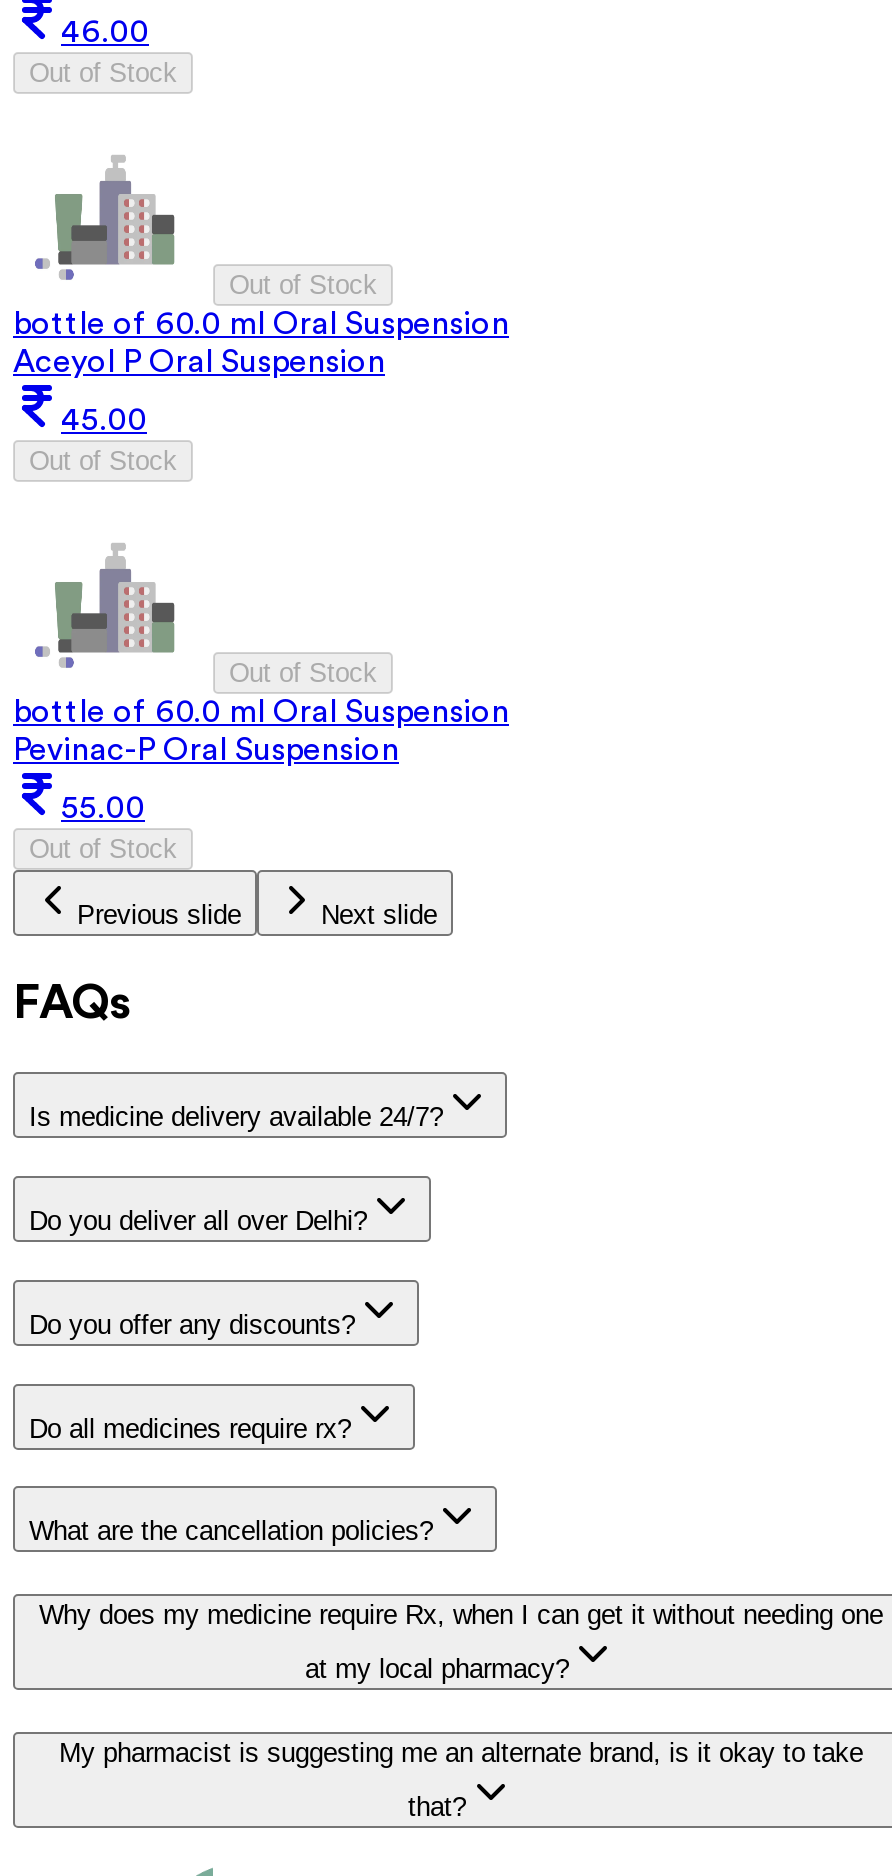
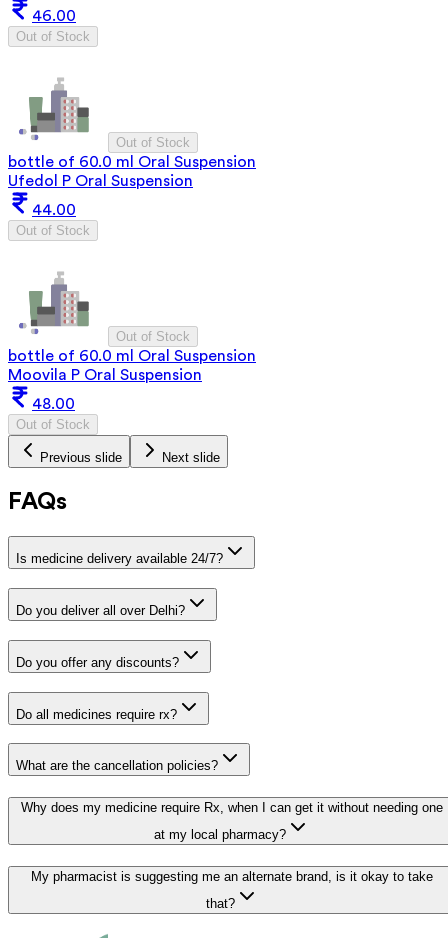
- Aceyol P Oral Suspension
+ Ufedol P Oral Suspension

- 45.00
+ 44.00

- Pevinac-P Oral Suspension
+ Moovila P Oral Suspension

- 55.00
+ 48.00
